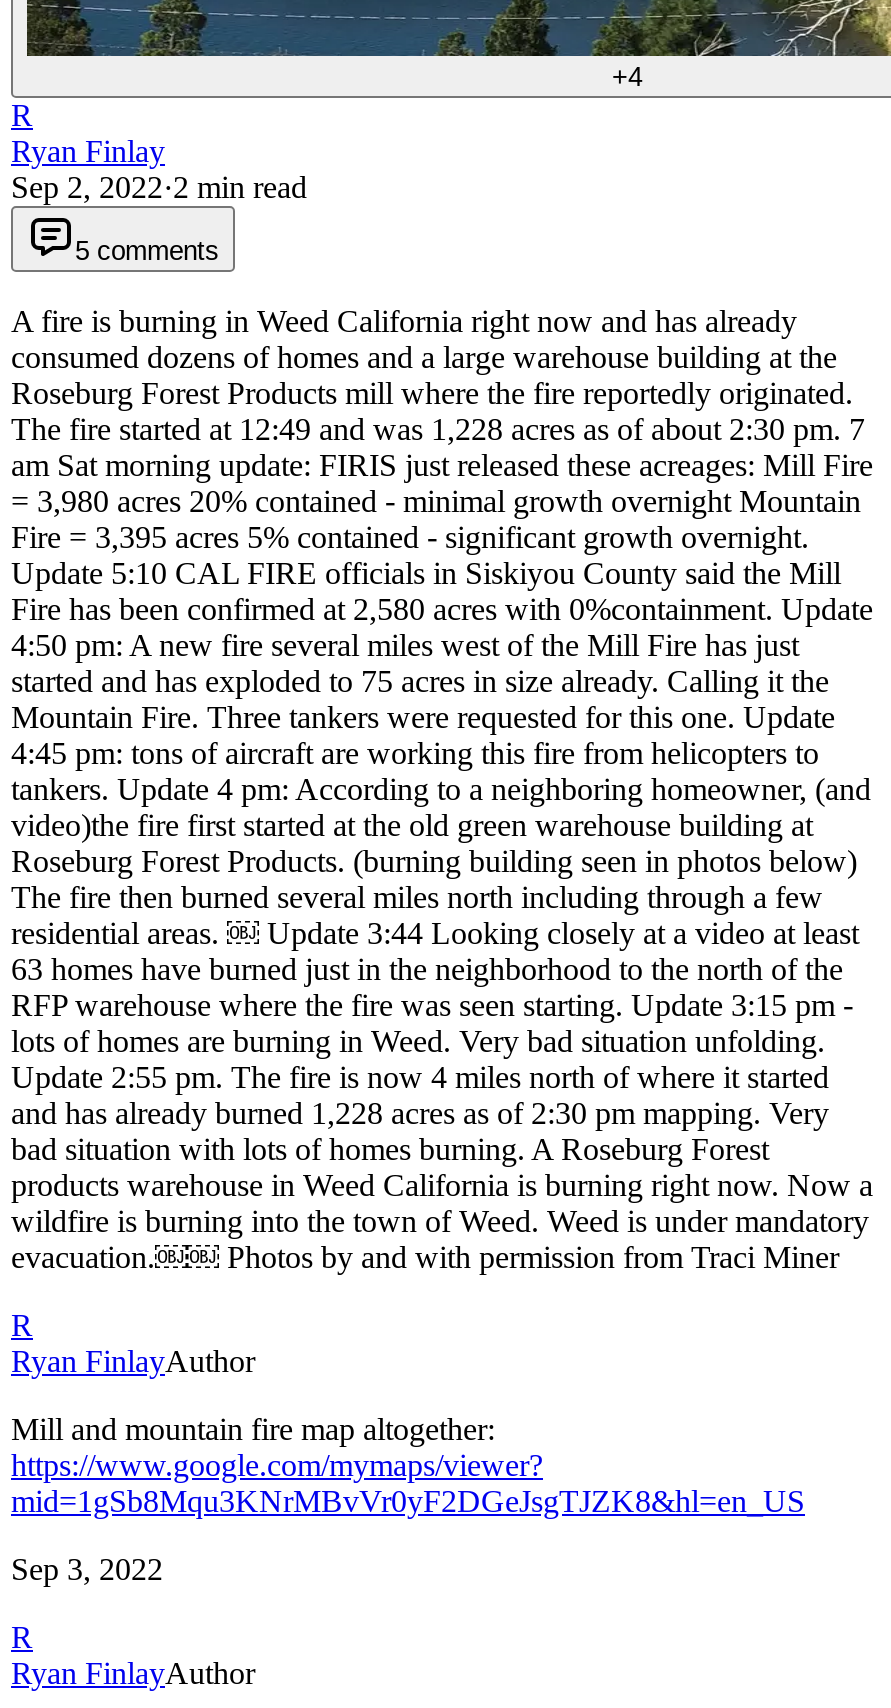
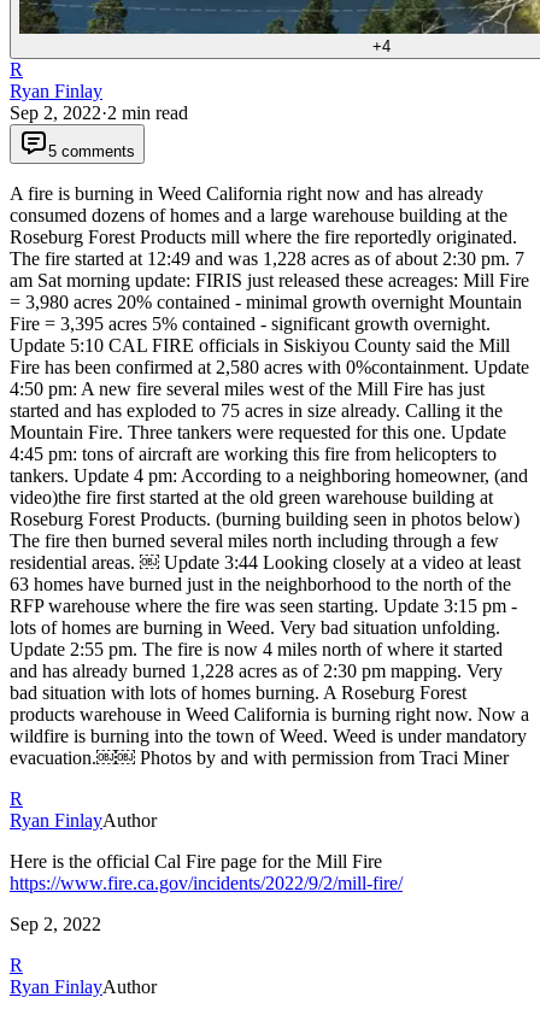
- Mill and mountain fire map altogether:
- https://www.google.com/mymaps/viewer?
- mid=1gSb8Mqu3KNrMBvVr0yF2DGeJsgTJZK8&hl=en_US
+ Here is the official Cal Fire page for the Mill Fire
+ https://www.fire.ca.gov/incidents/2022/9/2/mill-fire/

- Sep 3, 2022
+ Sep 2, 2022
